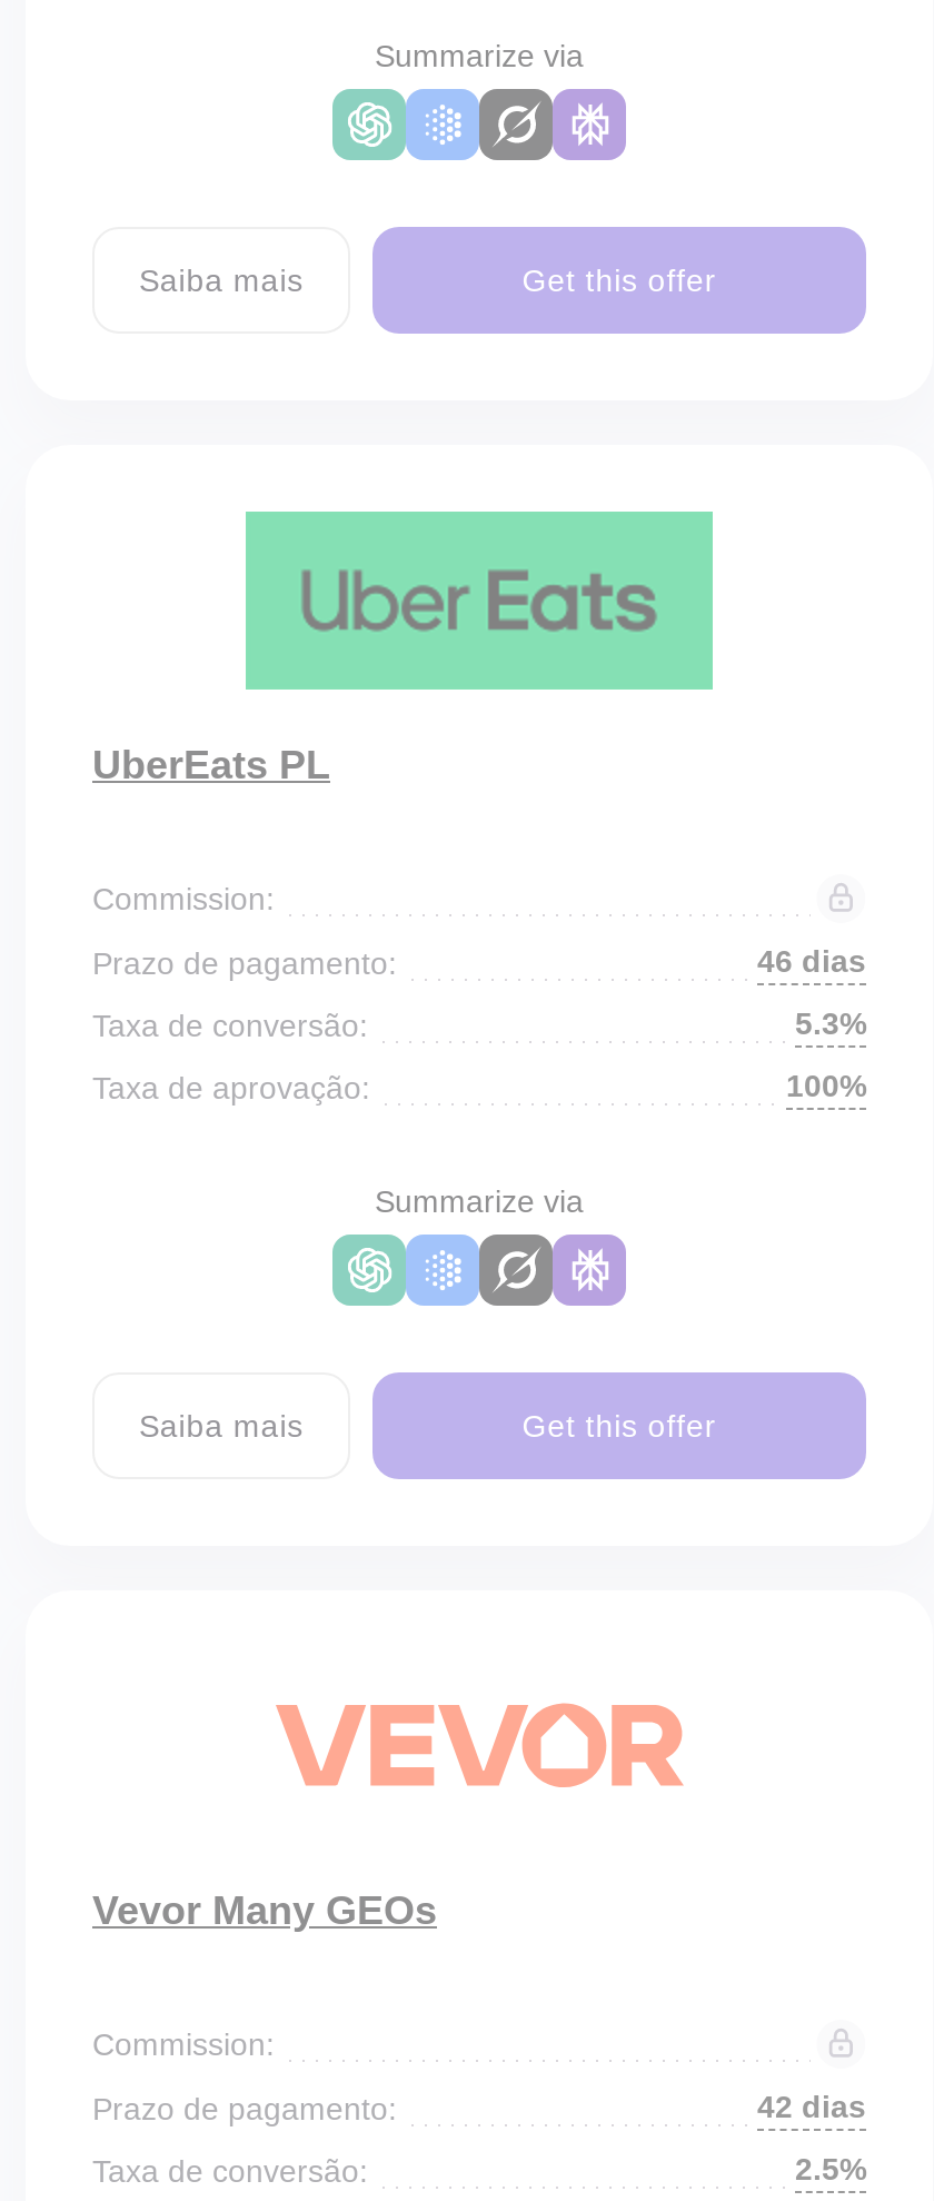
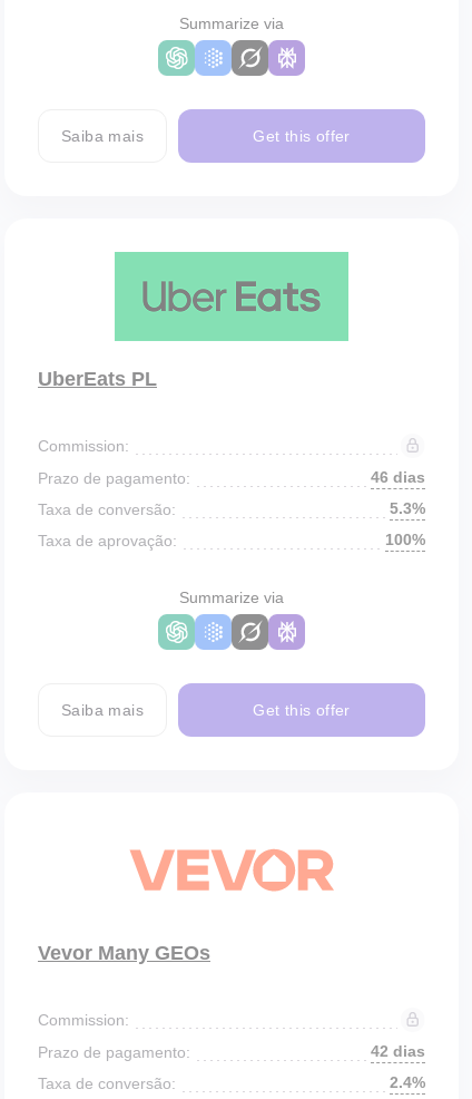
- 2.5%
+ 2.4%
